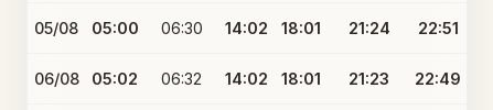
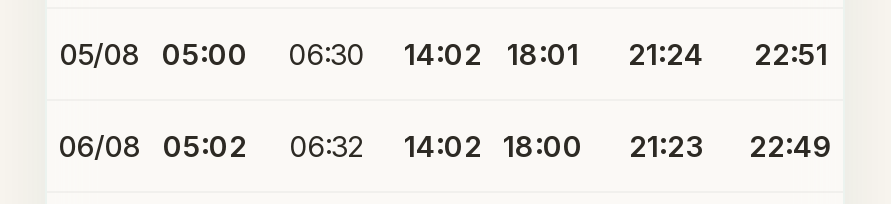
- 06/08 05:02 06:32 14:02 18:01 21:23 22:49
+ 06/08 05:02 06:32 14:02 18:00 21:23 22:49
